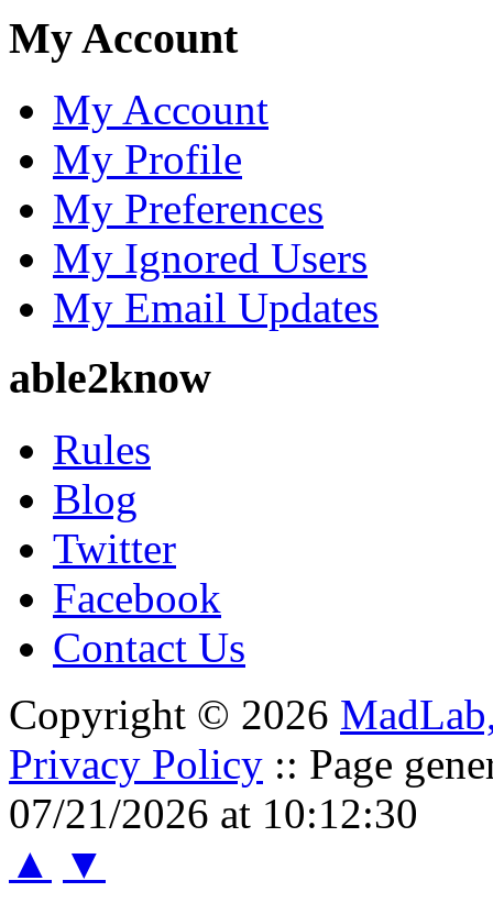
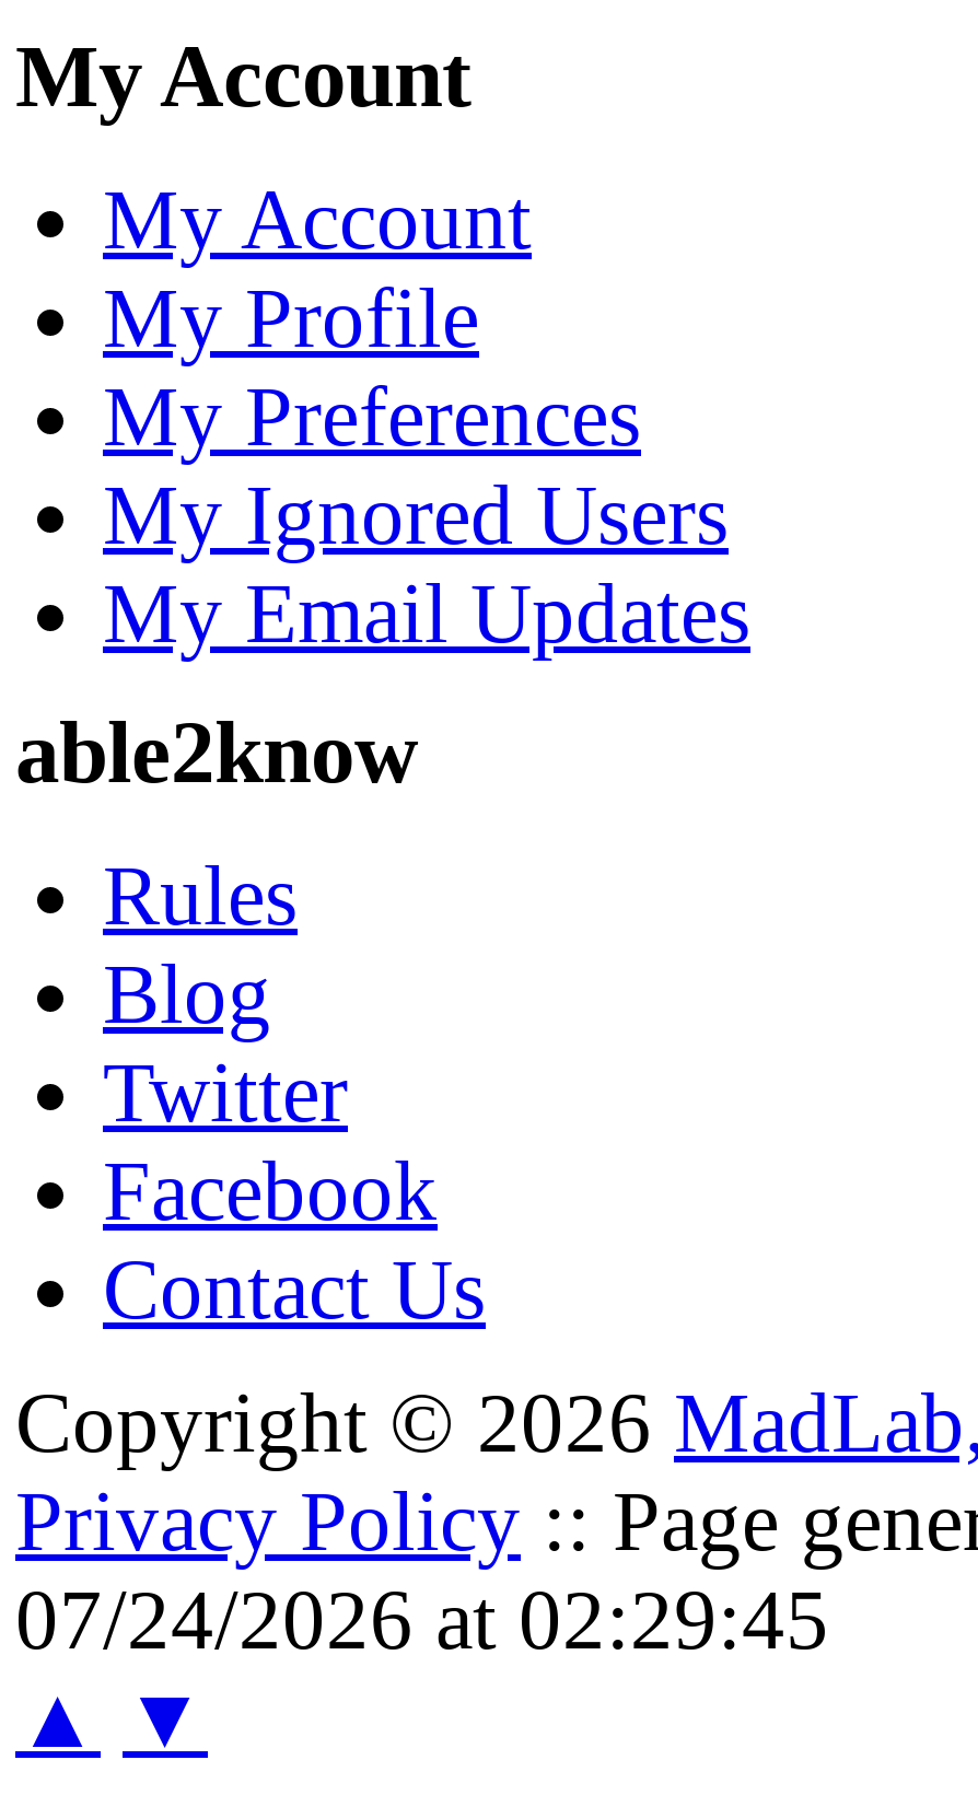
- 07/21/2026 at 10:12:30
+ 07/24/2026 at 02:29:45
